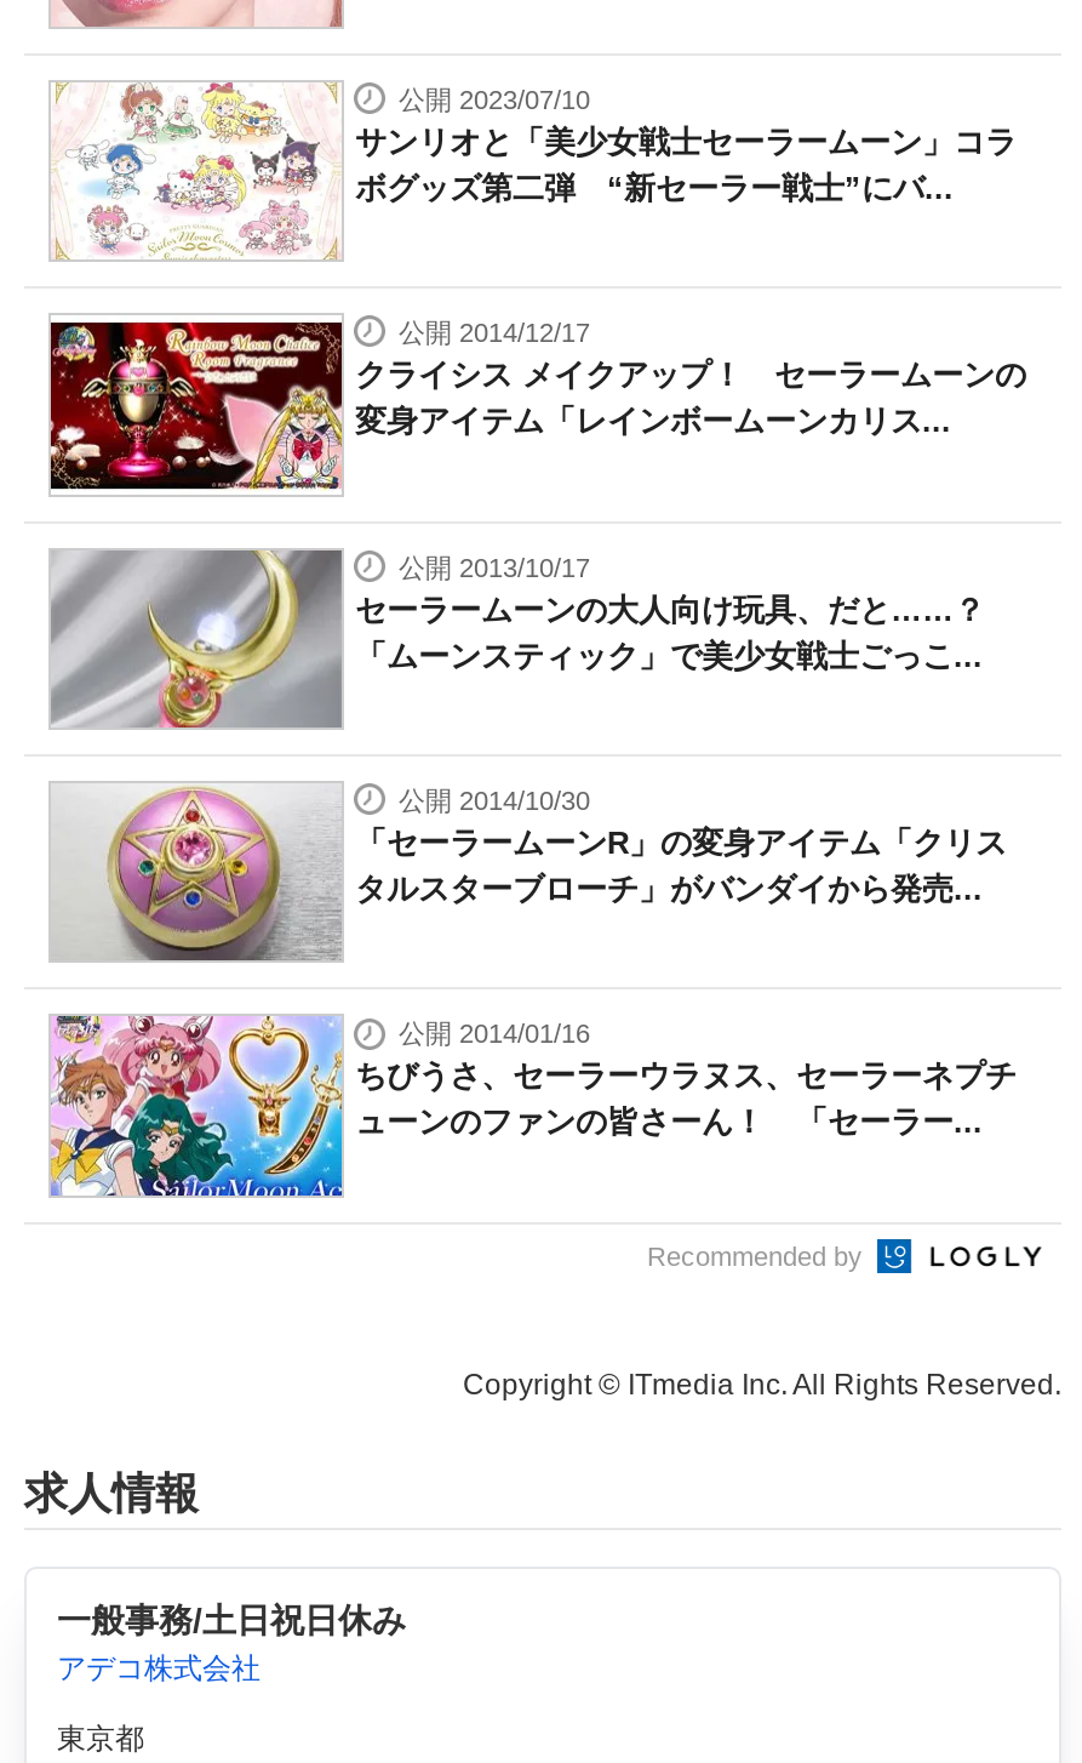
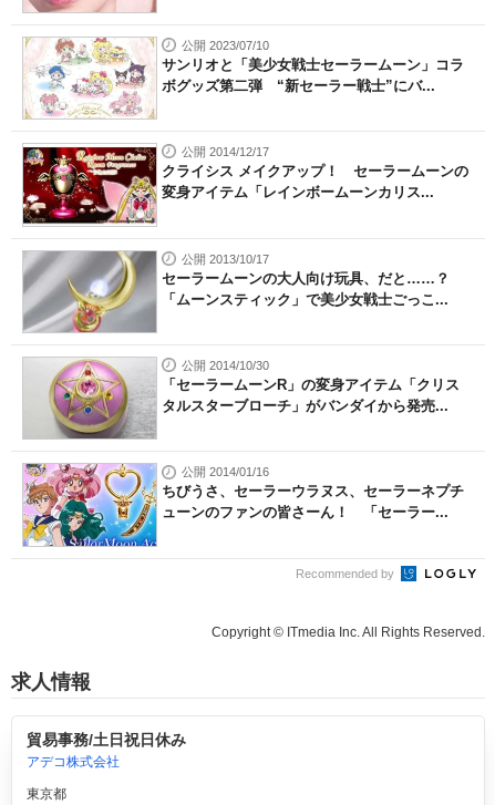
- 一般事務/土日祝日休み
+ 貿易事務/土日祝日休み
